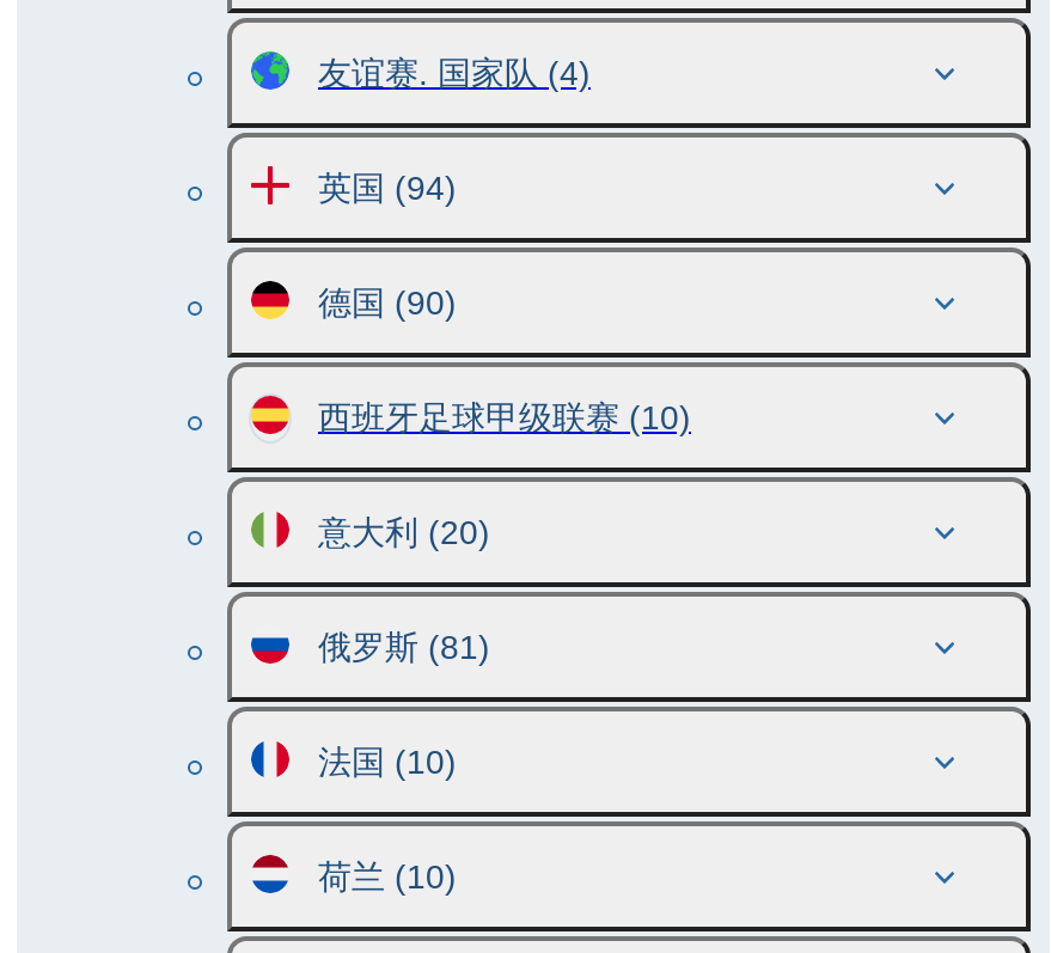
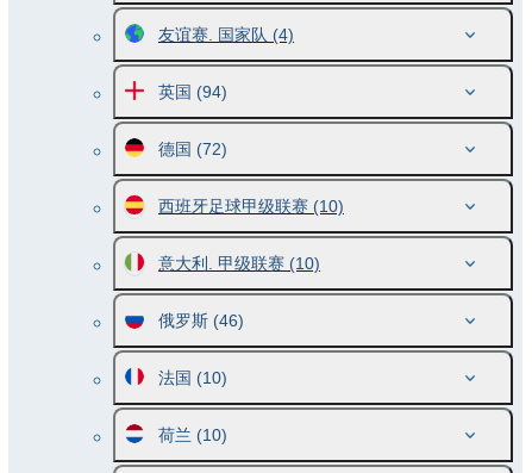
- 德国(90)
+ 德国(72)

- 意大利(20)
+ 意大利. 甲级联赛(10)

- 俄罗斯(81)
+ 俄罗斯(46)
